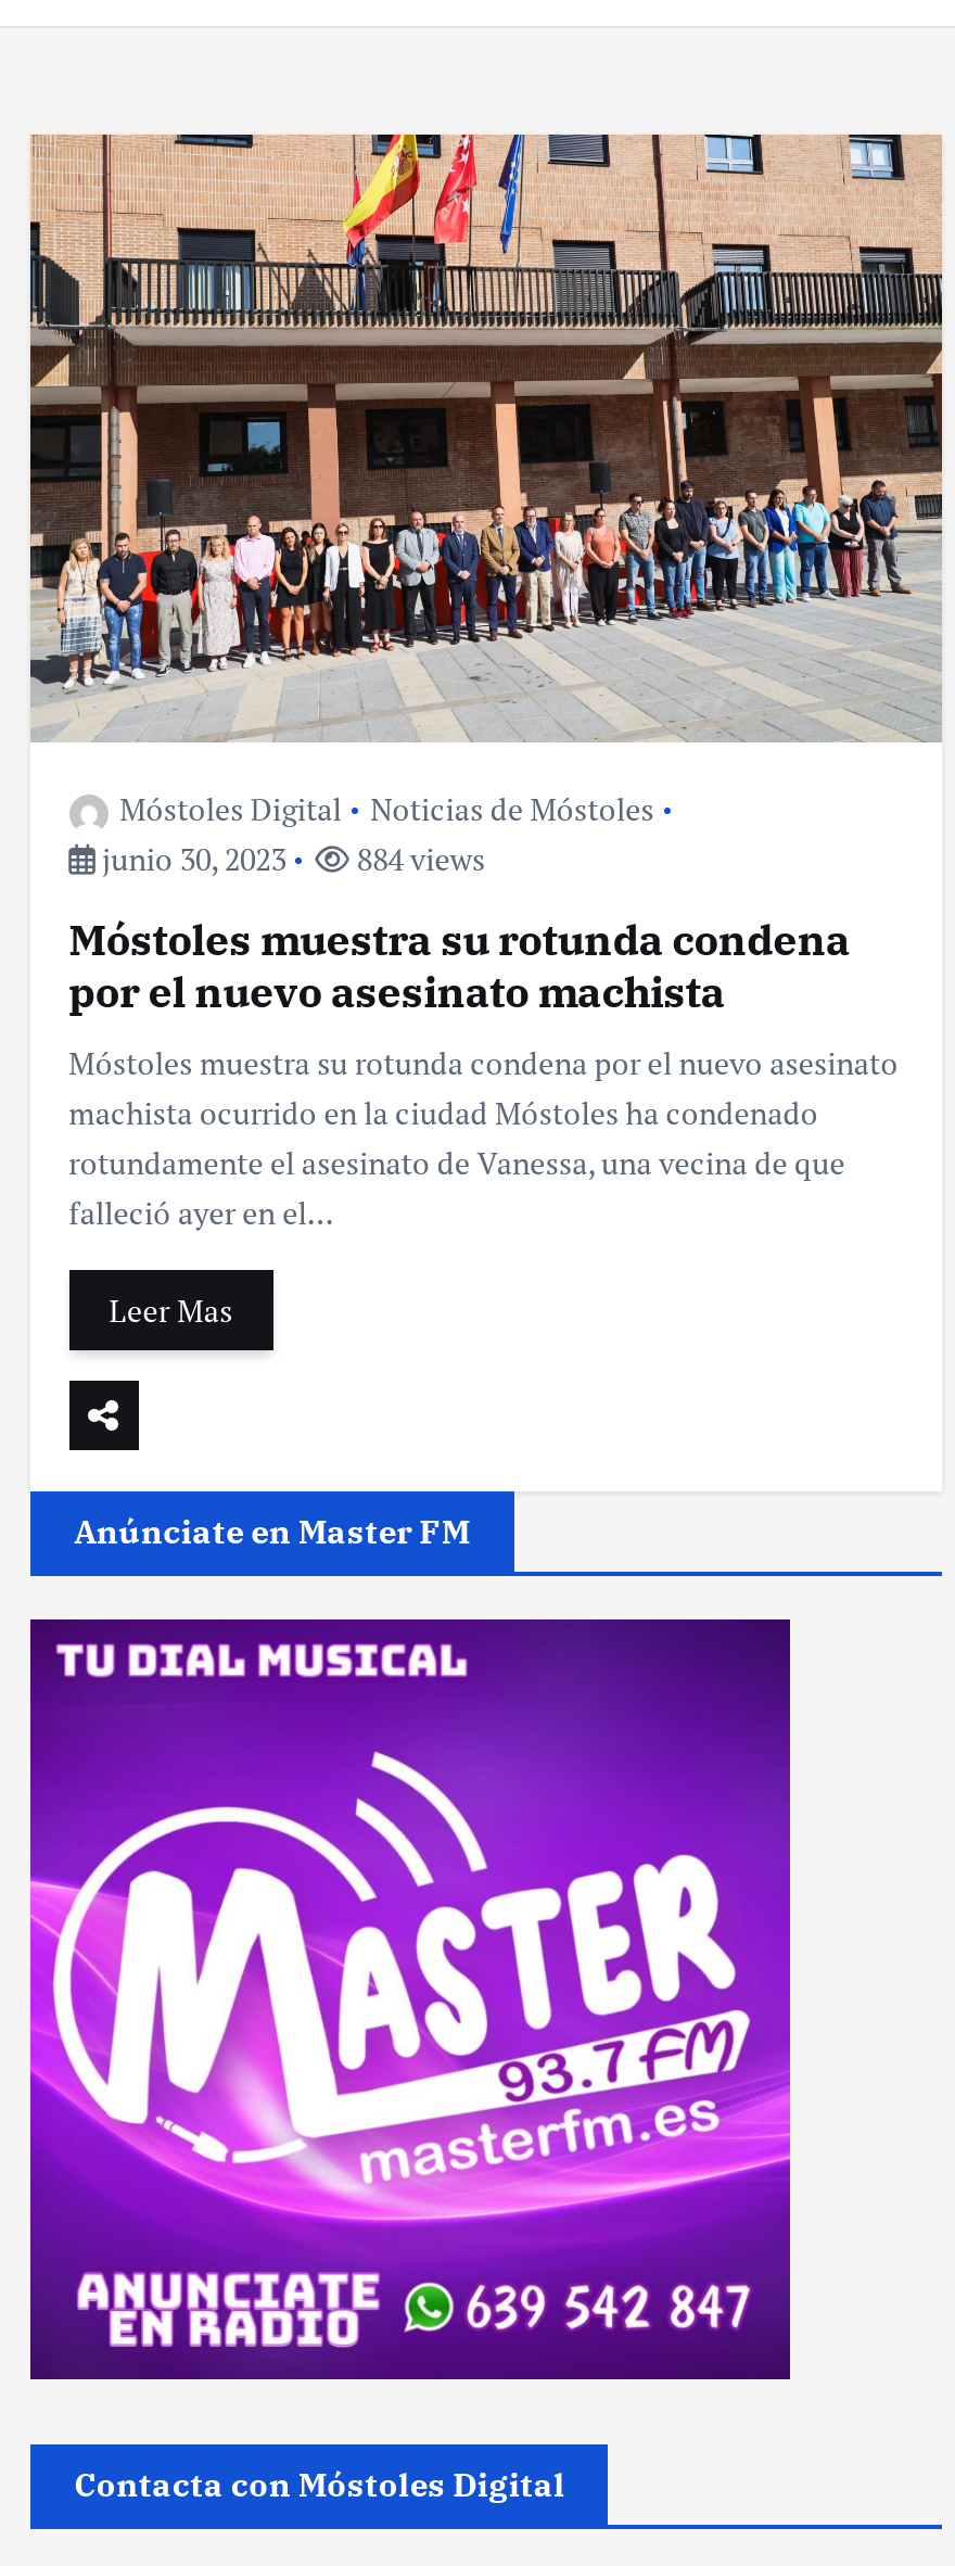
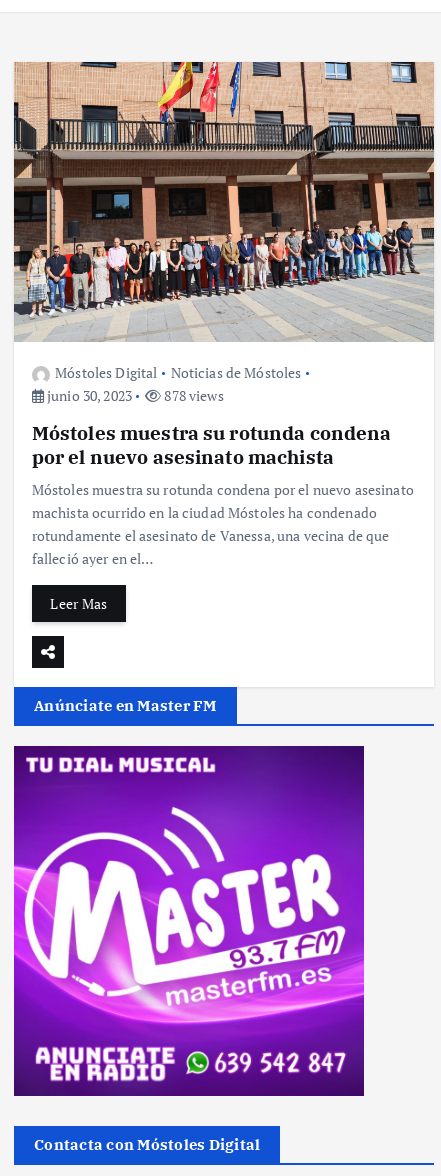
- junio 30, 2023 884 views
+ junio 30, 2023 878 views
